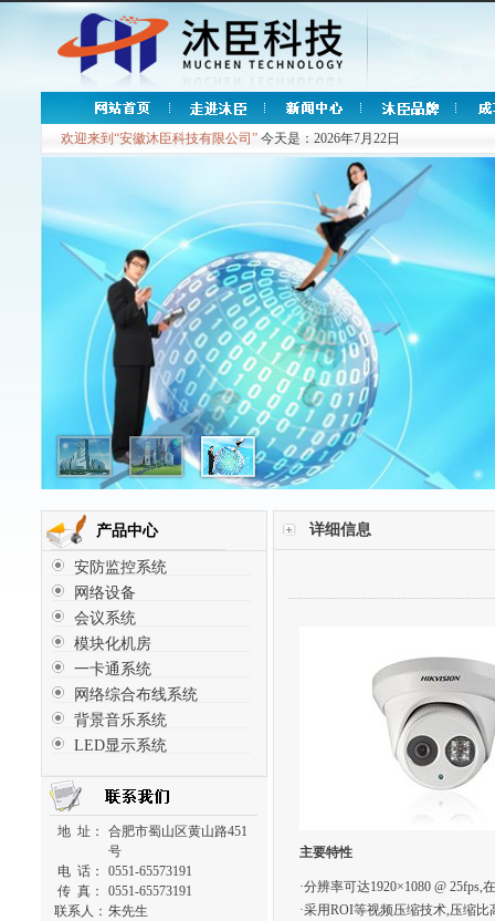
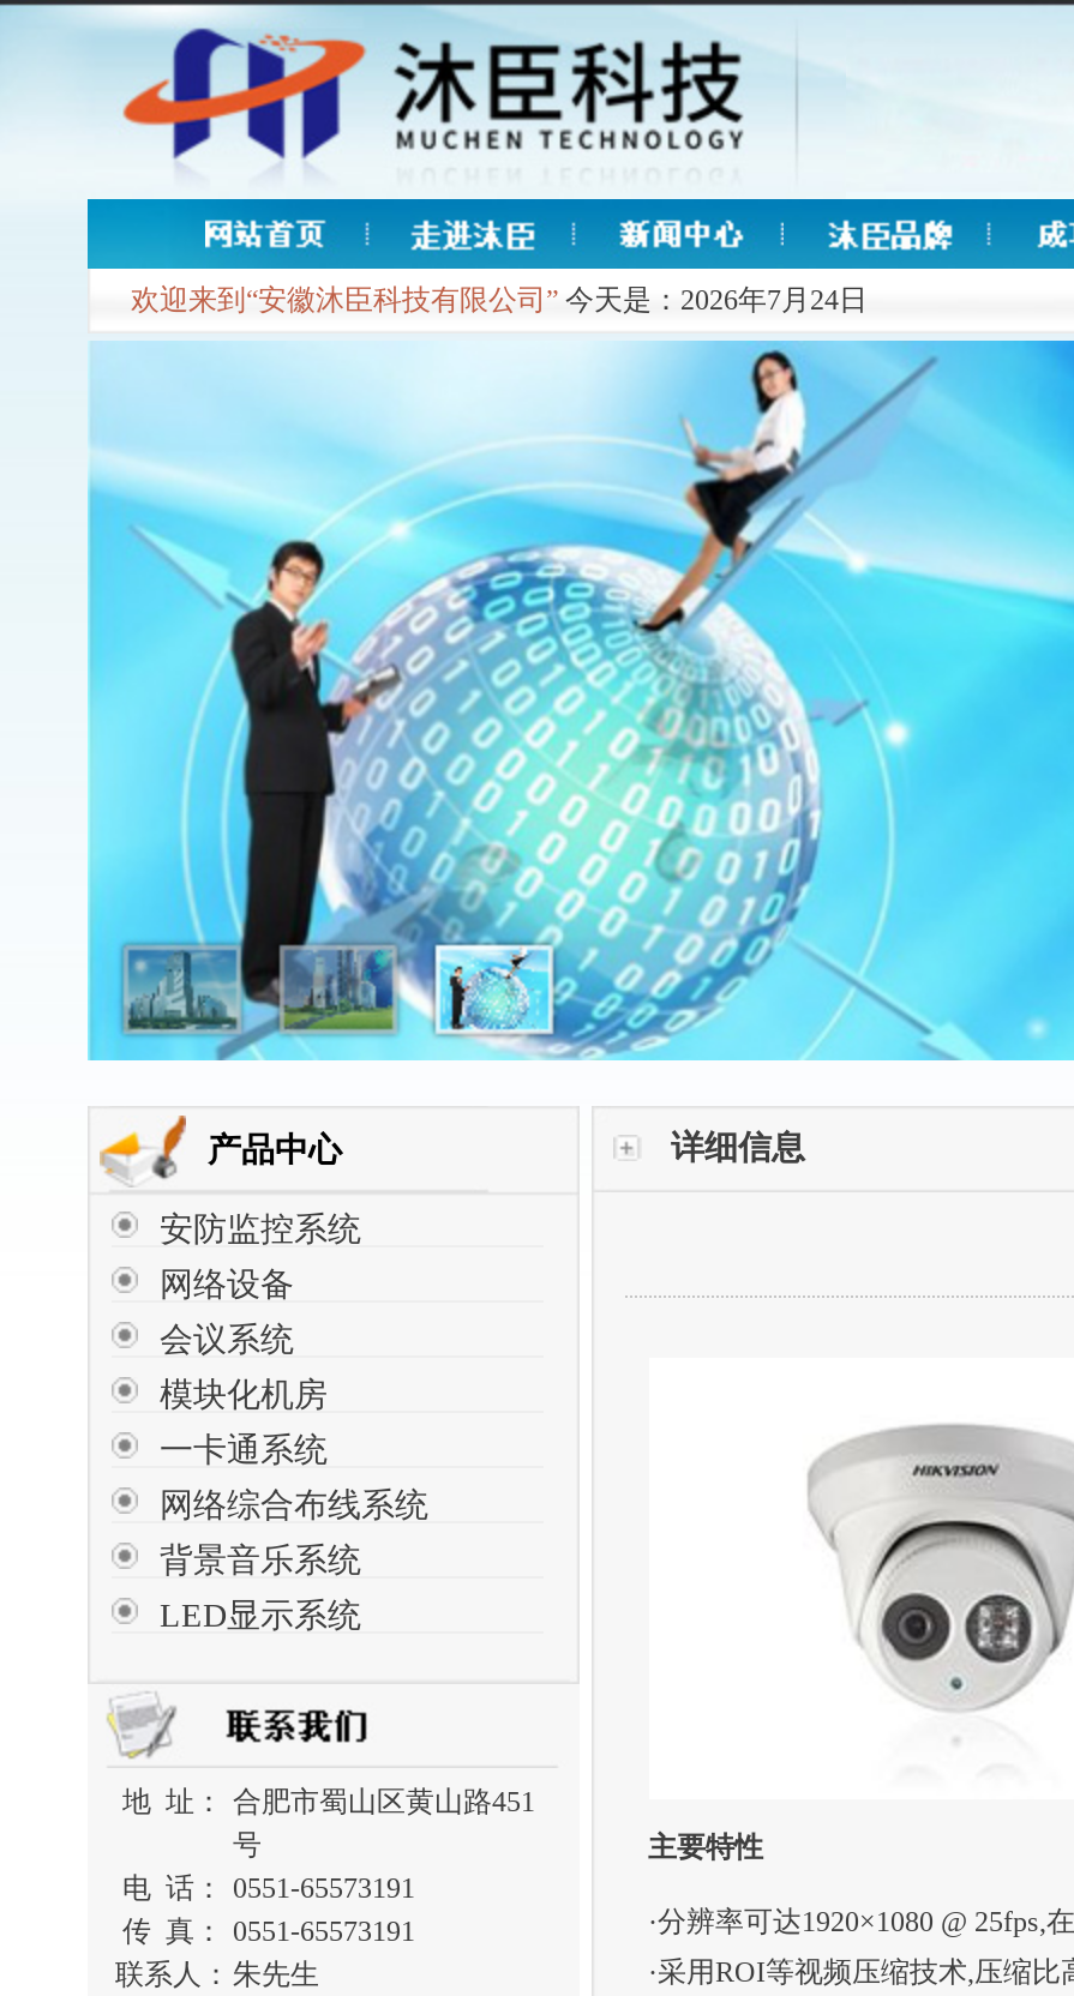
- 欢迎来到“安徽沐臣科技有限公司”今天是：2026年7月22日
+ 欢迎来到“安徽沐臣科技有限公司”今天是：2026年7月24日
